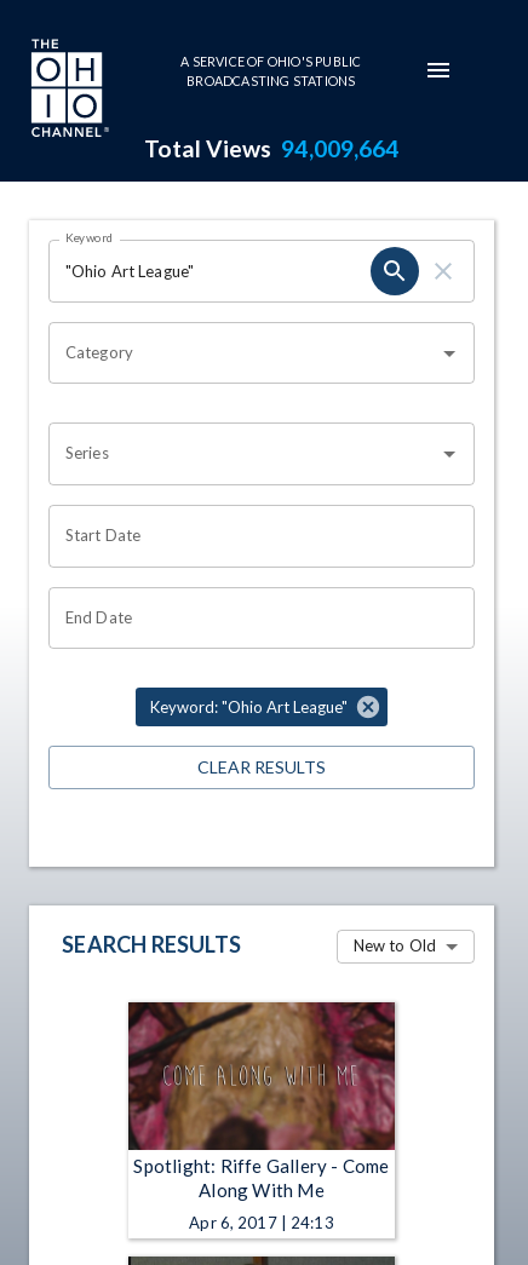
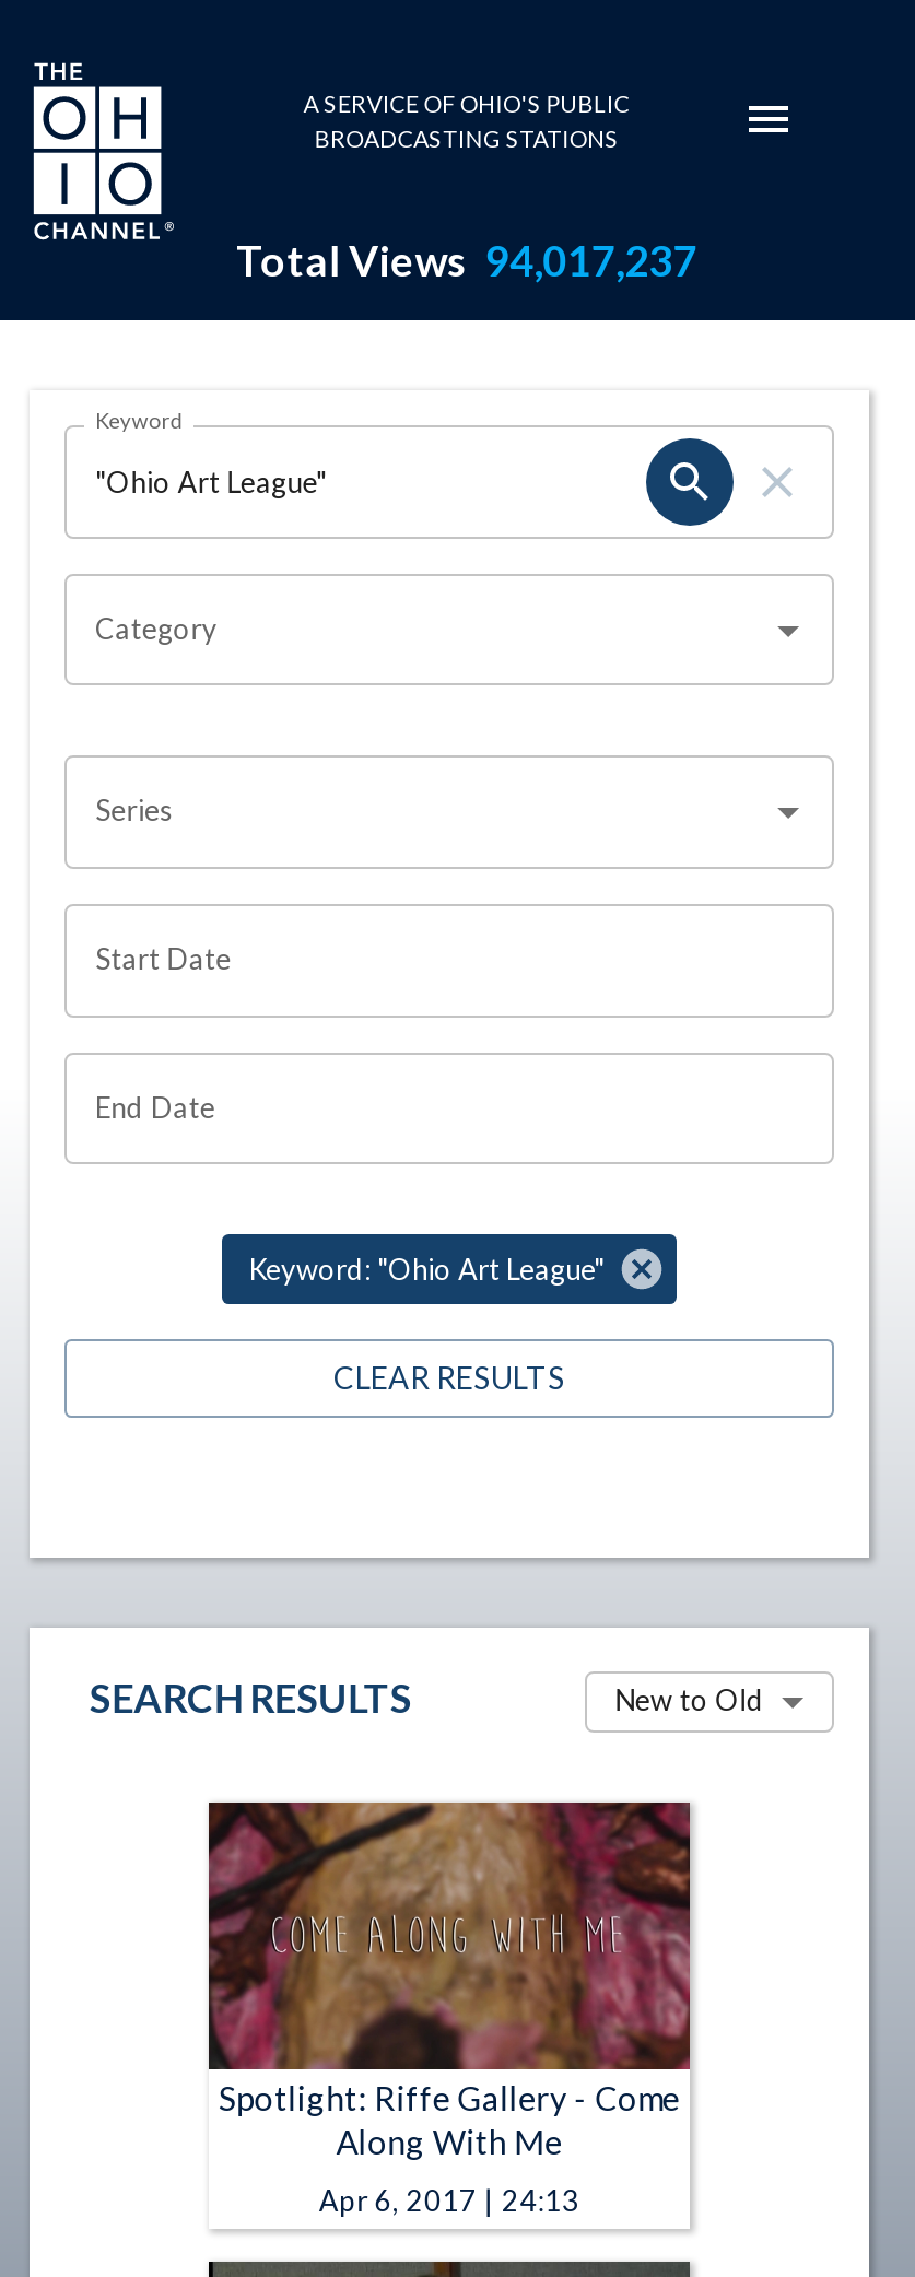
- Total Views 94,009,664
+ Total Views 94,017,237
